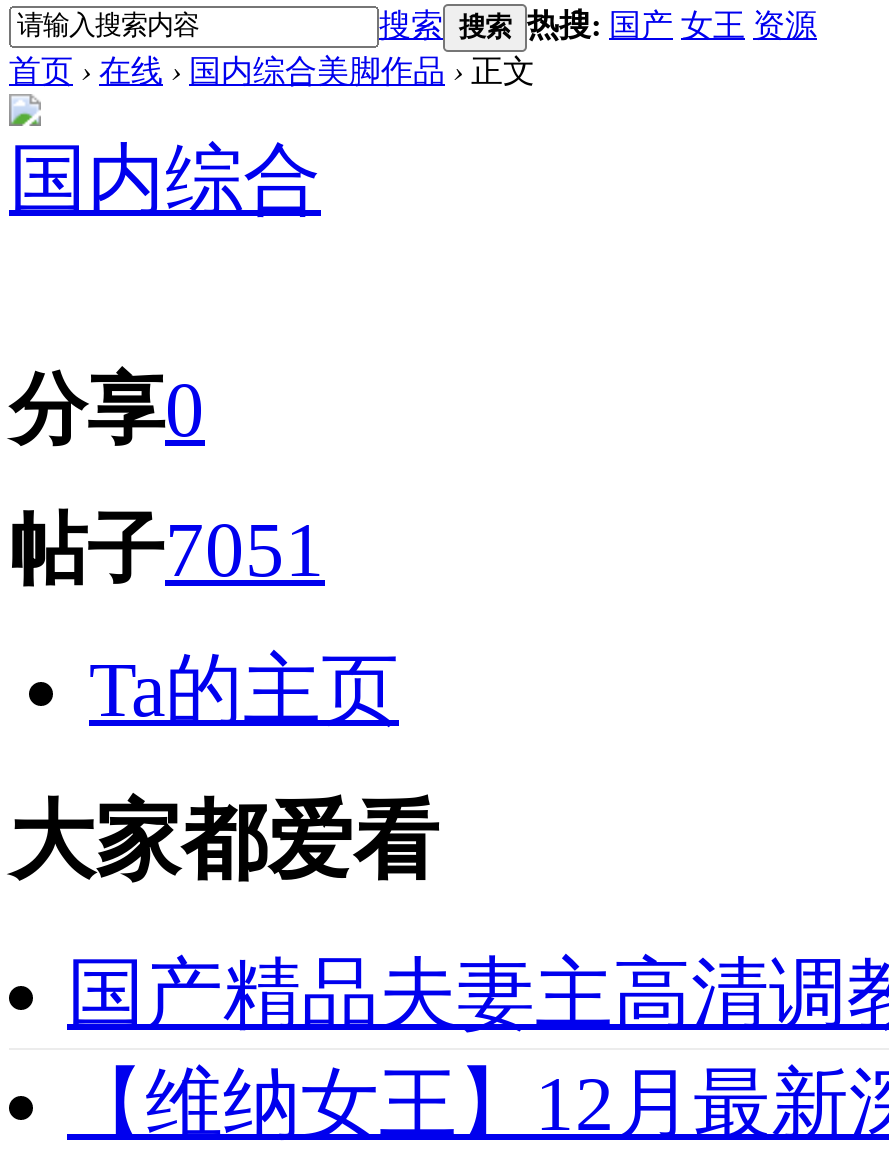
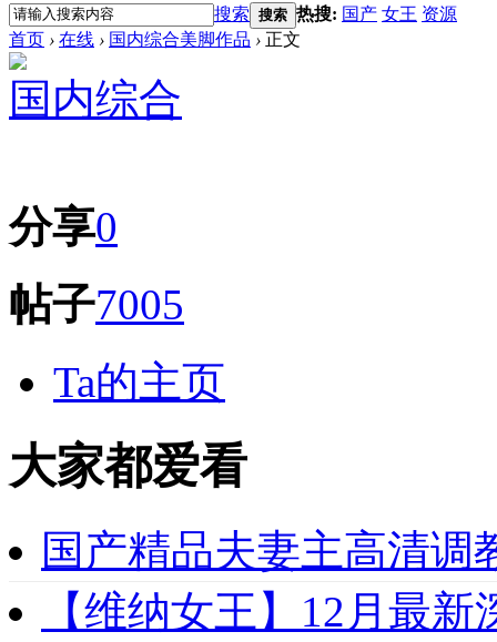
- 帖子7051
+ 帖子7005
